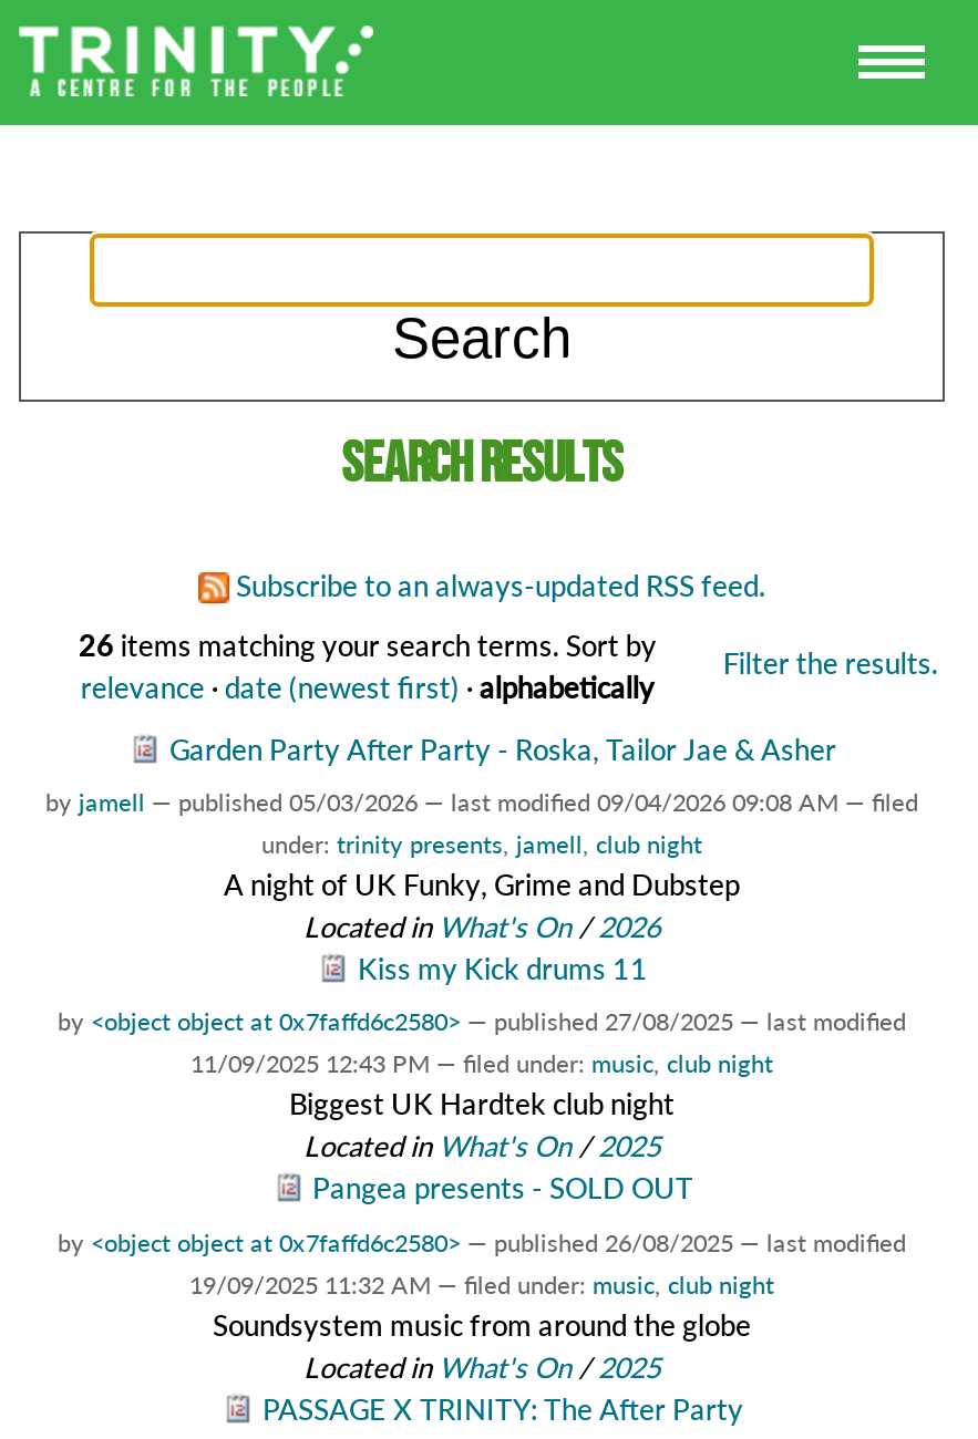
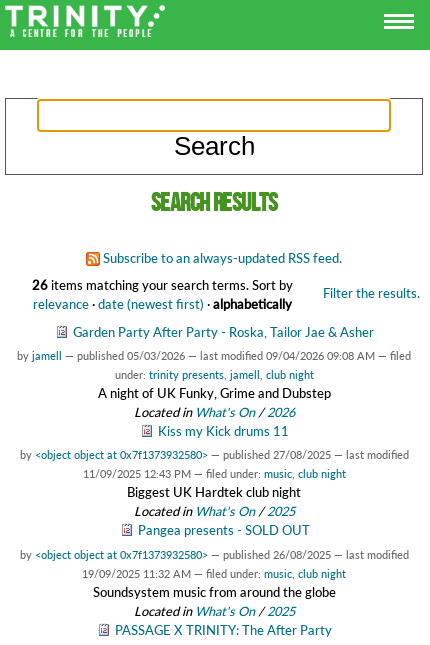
- by <object object at 0x7faffd6c2580> — published 27/08/2025 — last modified
+ by <object object at 0x7f1373932580> — published 27/08/2025 — last modified

- by <object object at 0x7faffd6c2580> — published 26/08/2025 — last modified
+ by <object object at 0x7f1373932580> — published 26/08/2025 — last modified
